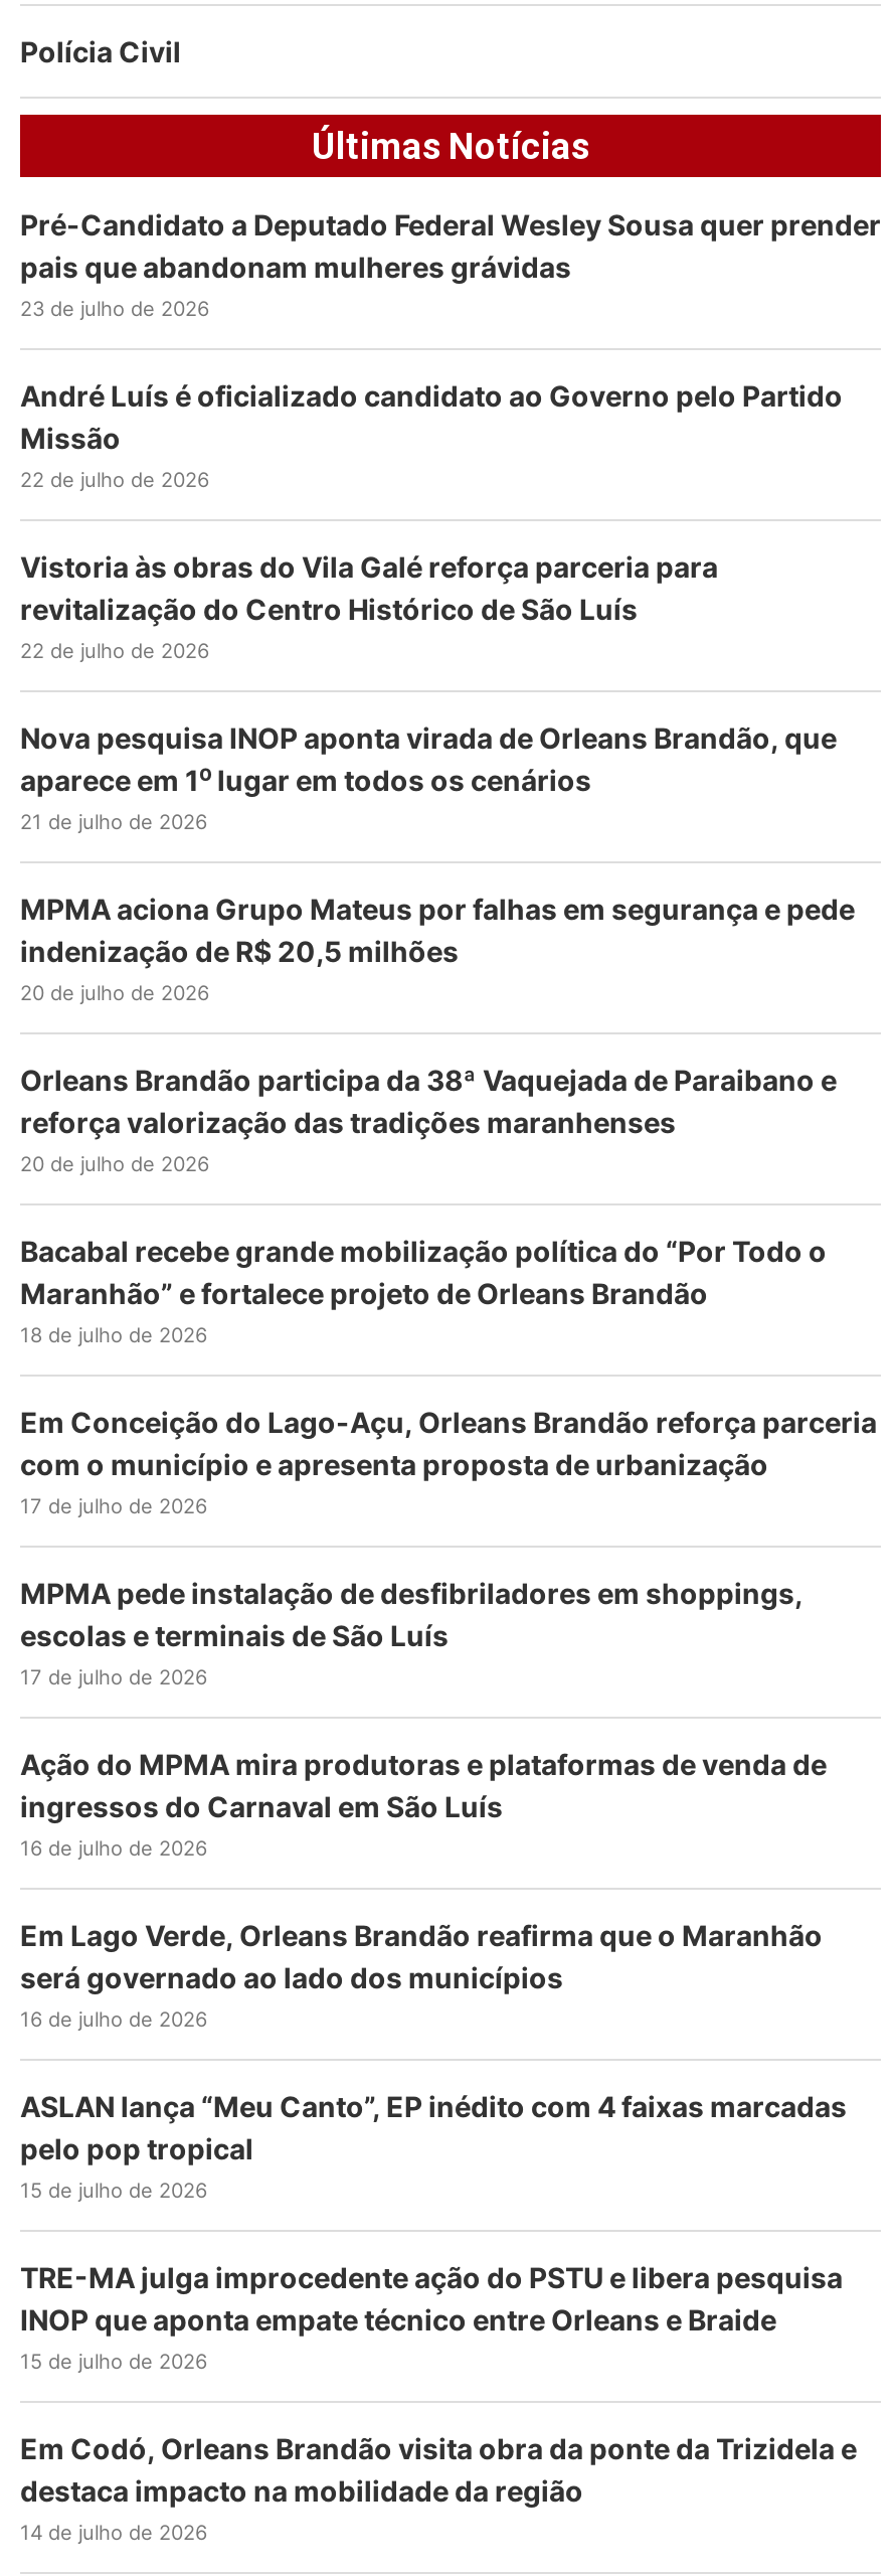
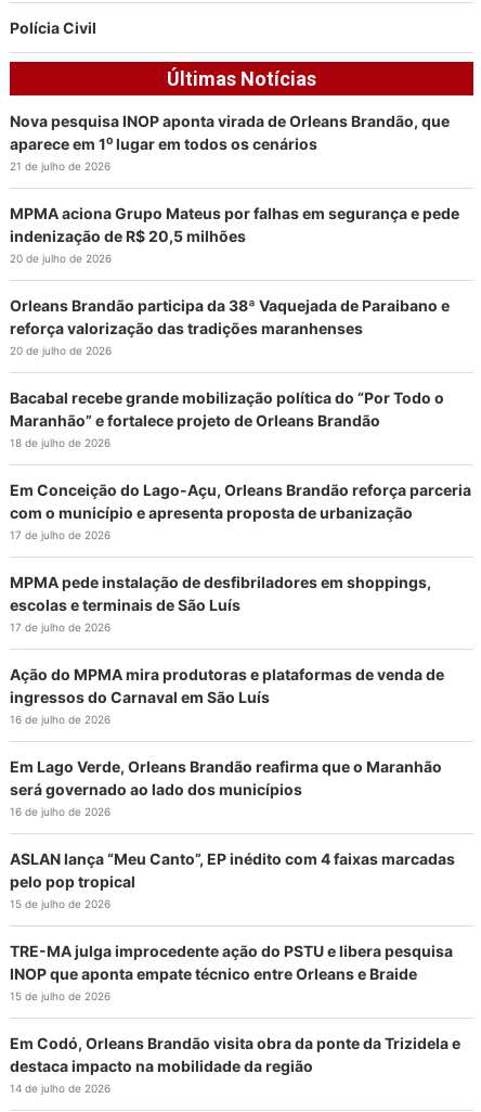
- Pré-Candidato a Deputado Federal Wesley Sousa quer prender
- pais que abandonam mulheres grávidas
- 23 de julho de 2026
- André Luís é oficializado candidato ao Governo pelo Partido
- Missão
- 22 de julho de 2026
- Vistoria às obras do Vila Galé reforça parceria para
- revitalização do Centro Histórico de São Luís
- 22 de julho de 2026
